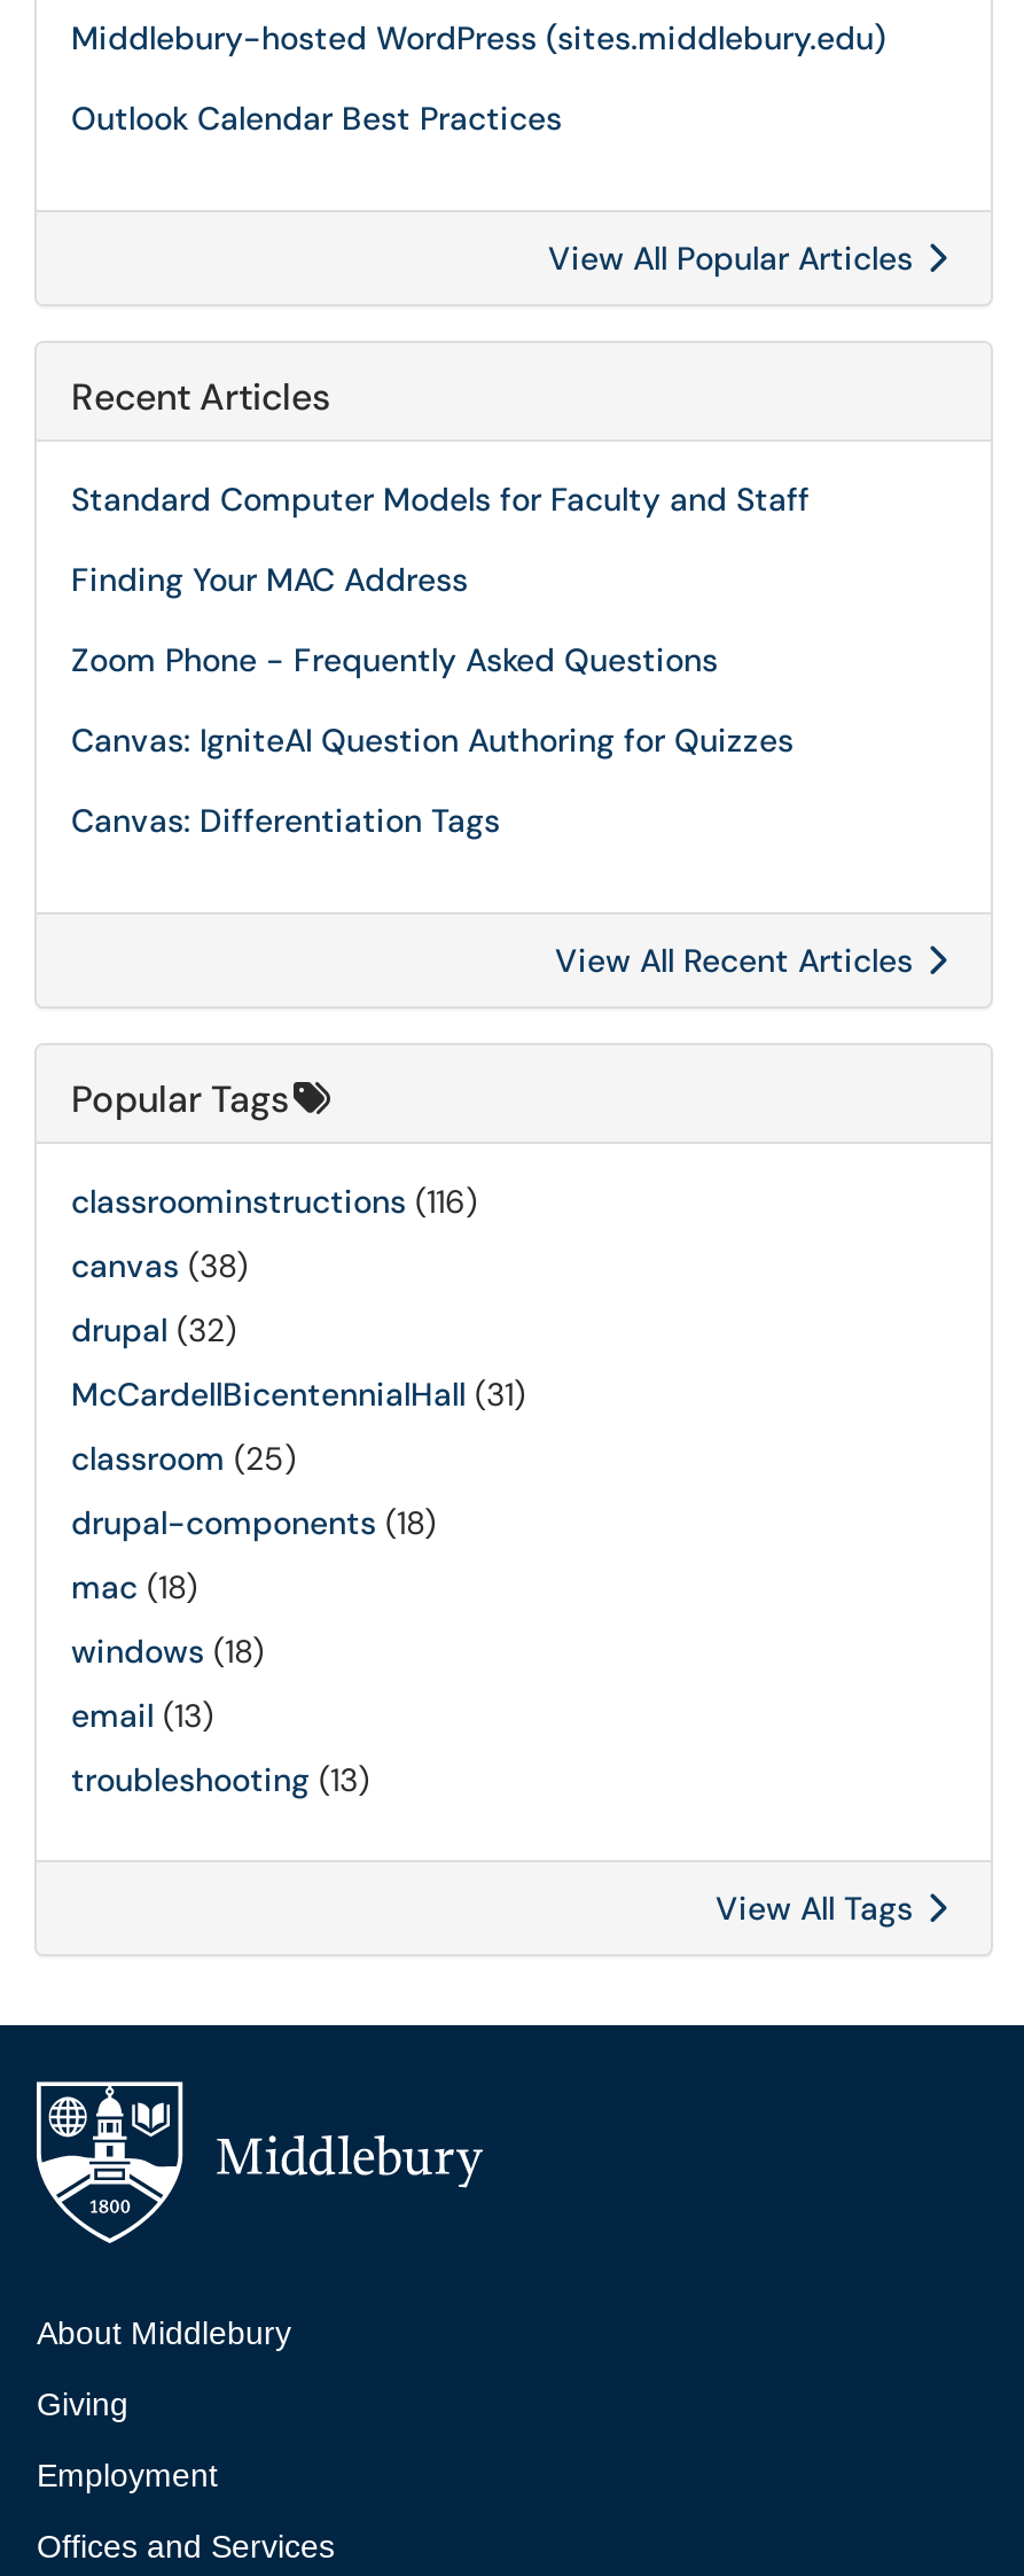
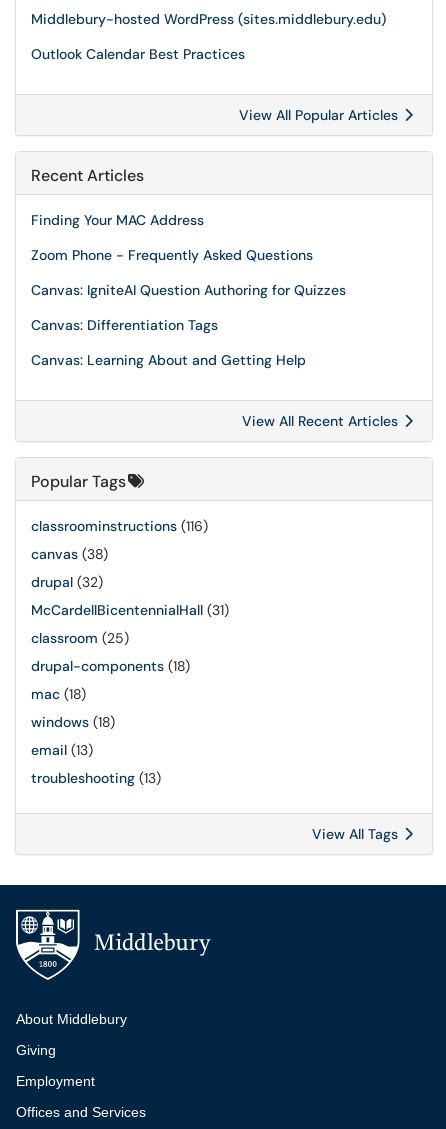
- Standard Computer Models for Faculty and Staff

moved up: Finding Your MAC Address | Zoom Phone - Frequently Asked Questions | Canvas: IgniteAI Question Authoring for Quizzes | Canvas: Differentiation Tags

+ Canvas: Learning About and Getting Help
